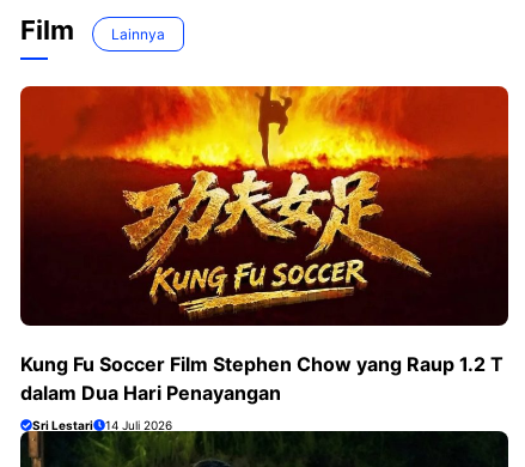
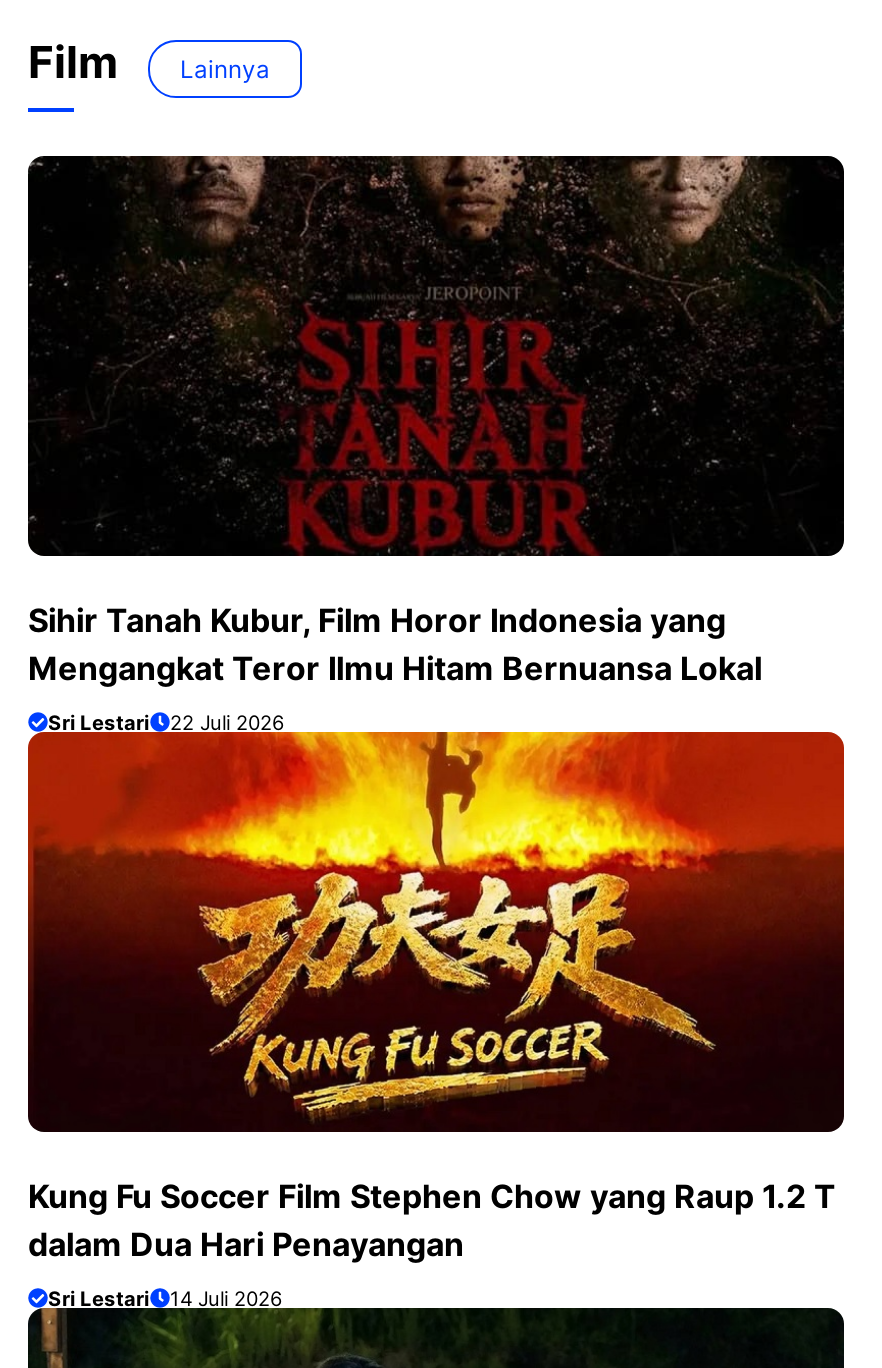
+ [image]
+ Sihir Tanah Kubur, Film Horor Indonesia yang
+ Mengangkat Teror Ilmu Hitam Bernuansa Lokal
+ Sri Lestari
+ 22 Juli 2026
